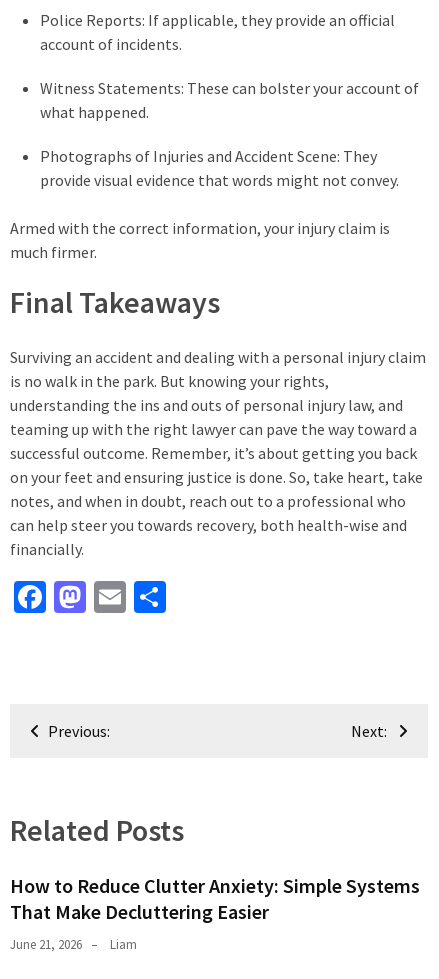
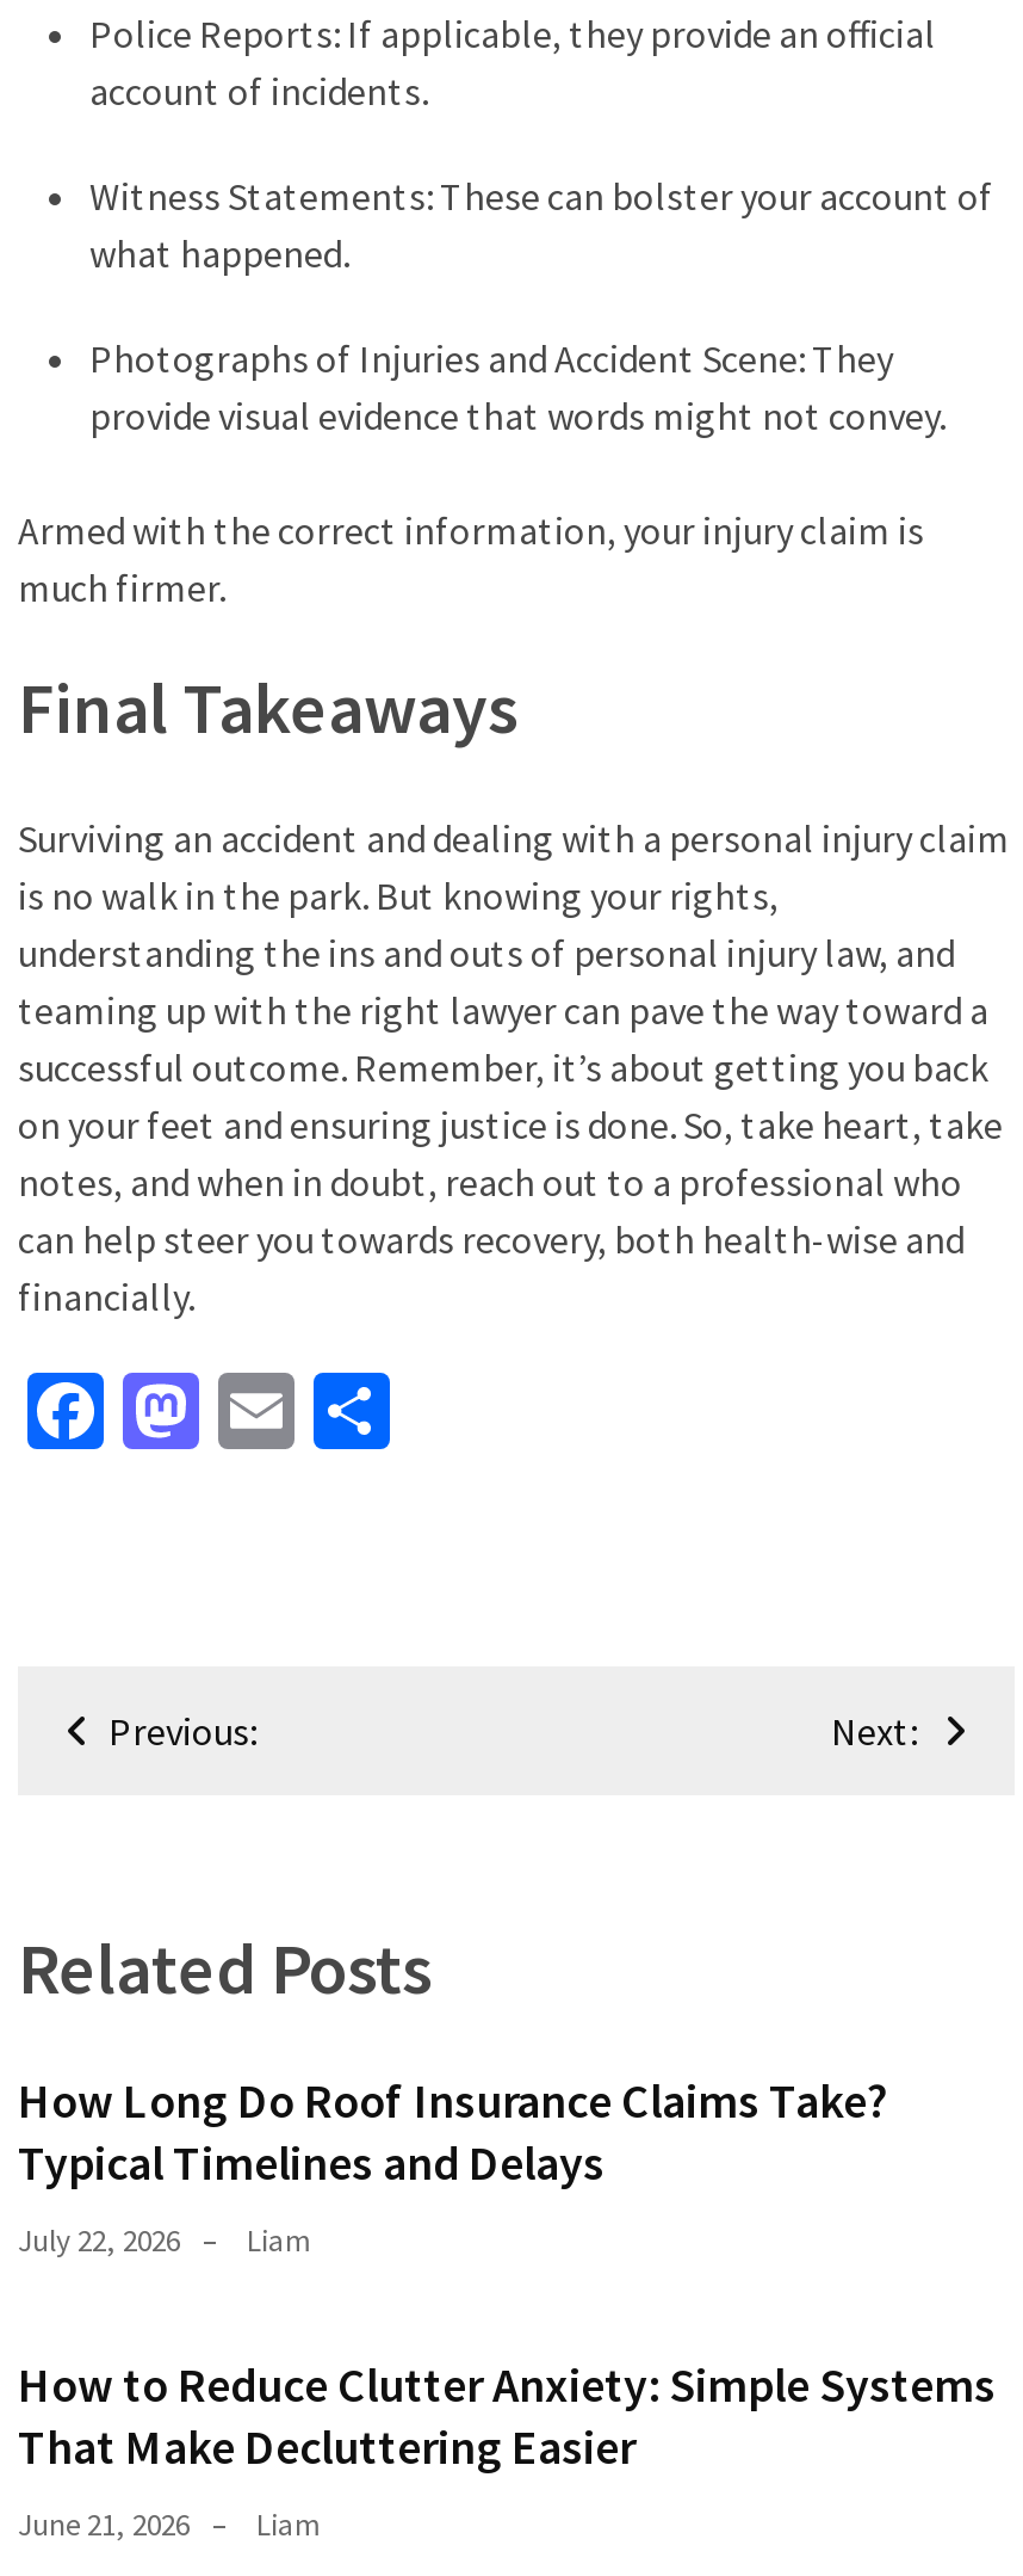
+ How Long Do Roof Insurance Claims Take?
+ Typical Timelines and Delays
+ July 22, 2026
+ Liam
